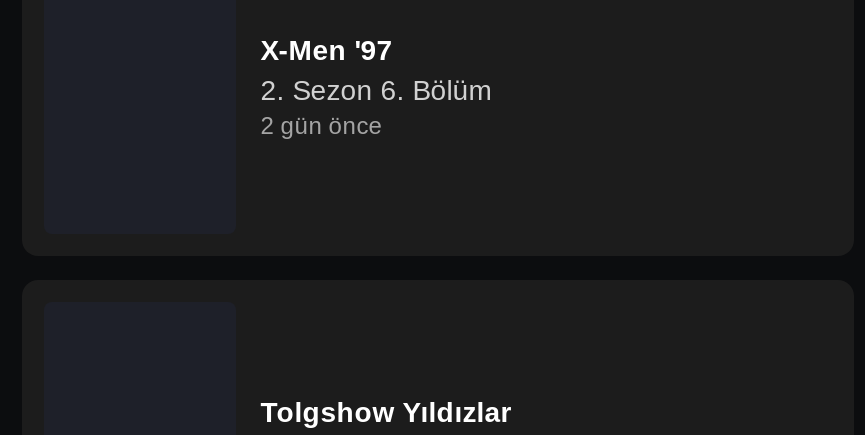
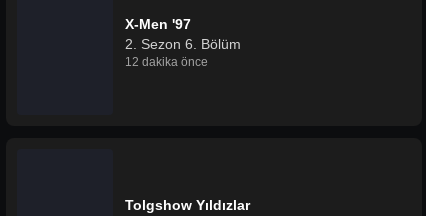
- 2 gün önce
+ 12 dakika önce
